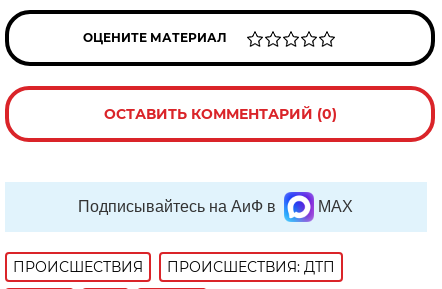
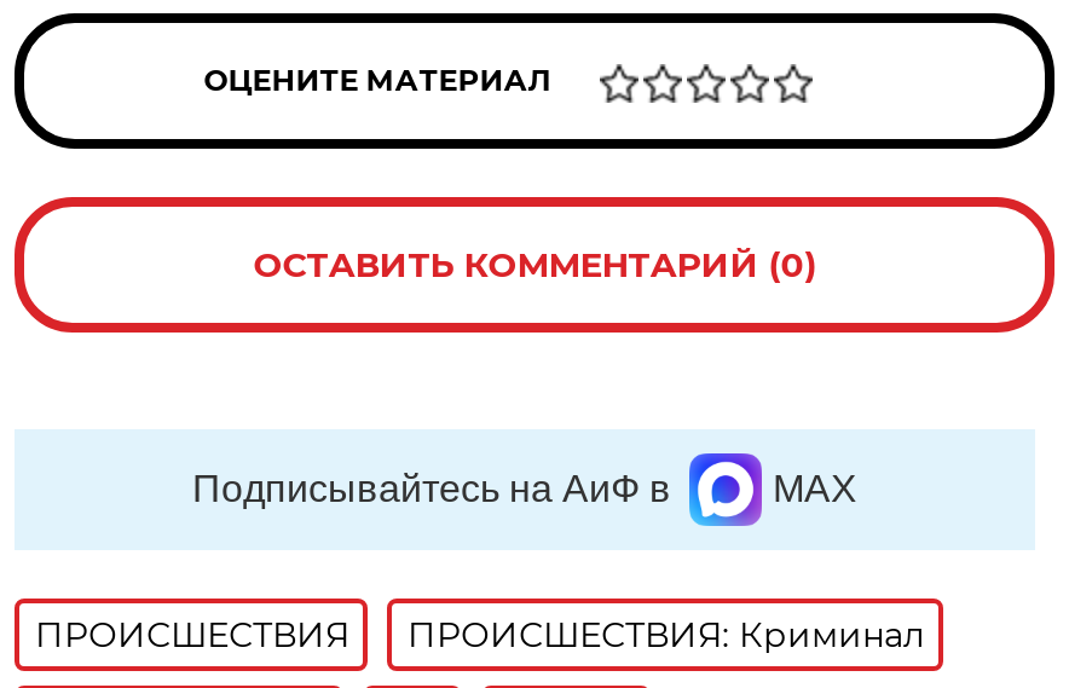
- ПРОИСШЕСТВИЯ: ДТП
+ ПРОИСШЕСТВИЯ: Криминал
